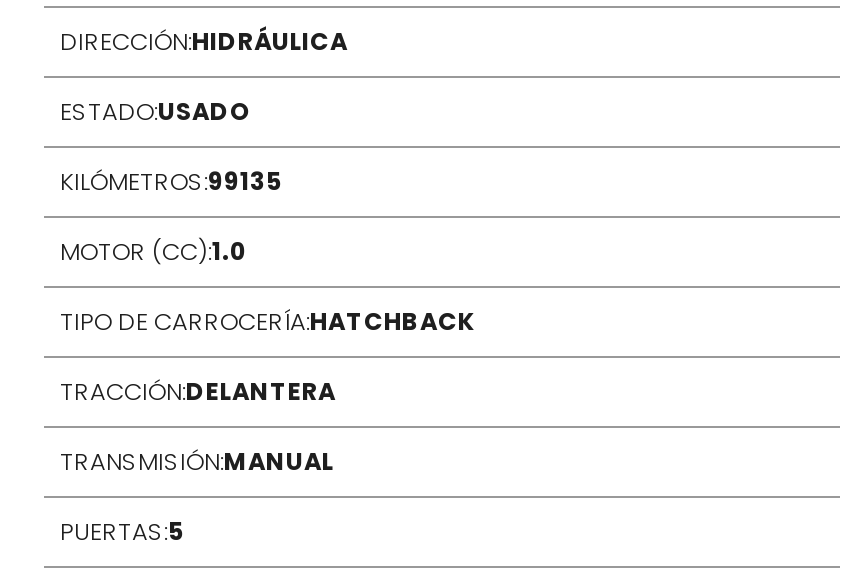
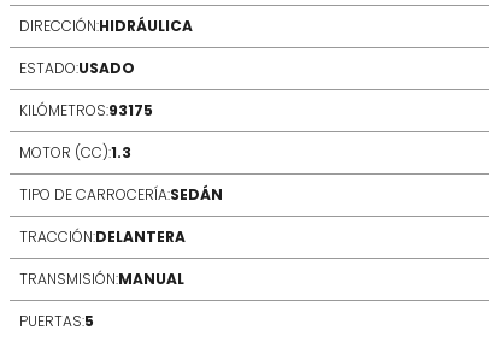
- KILÓMETROS:99135
+ KILÓMETROS:93175

- MOTOR (CC):1.0
+ MOTOR (CC):1.3

- TIPO DE CARROCERÍA:HATCHBACK
+ TIPO DE CARROCERÍA:SEDÁN
